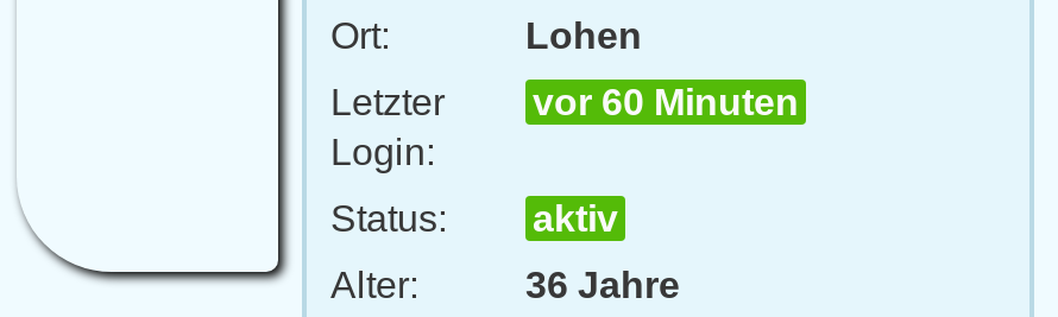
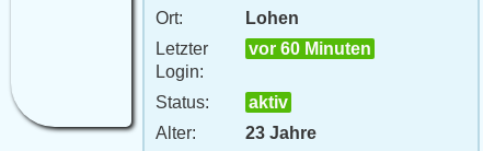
- 36 Jahre
+ 23 Jahre
